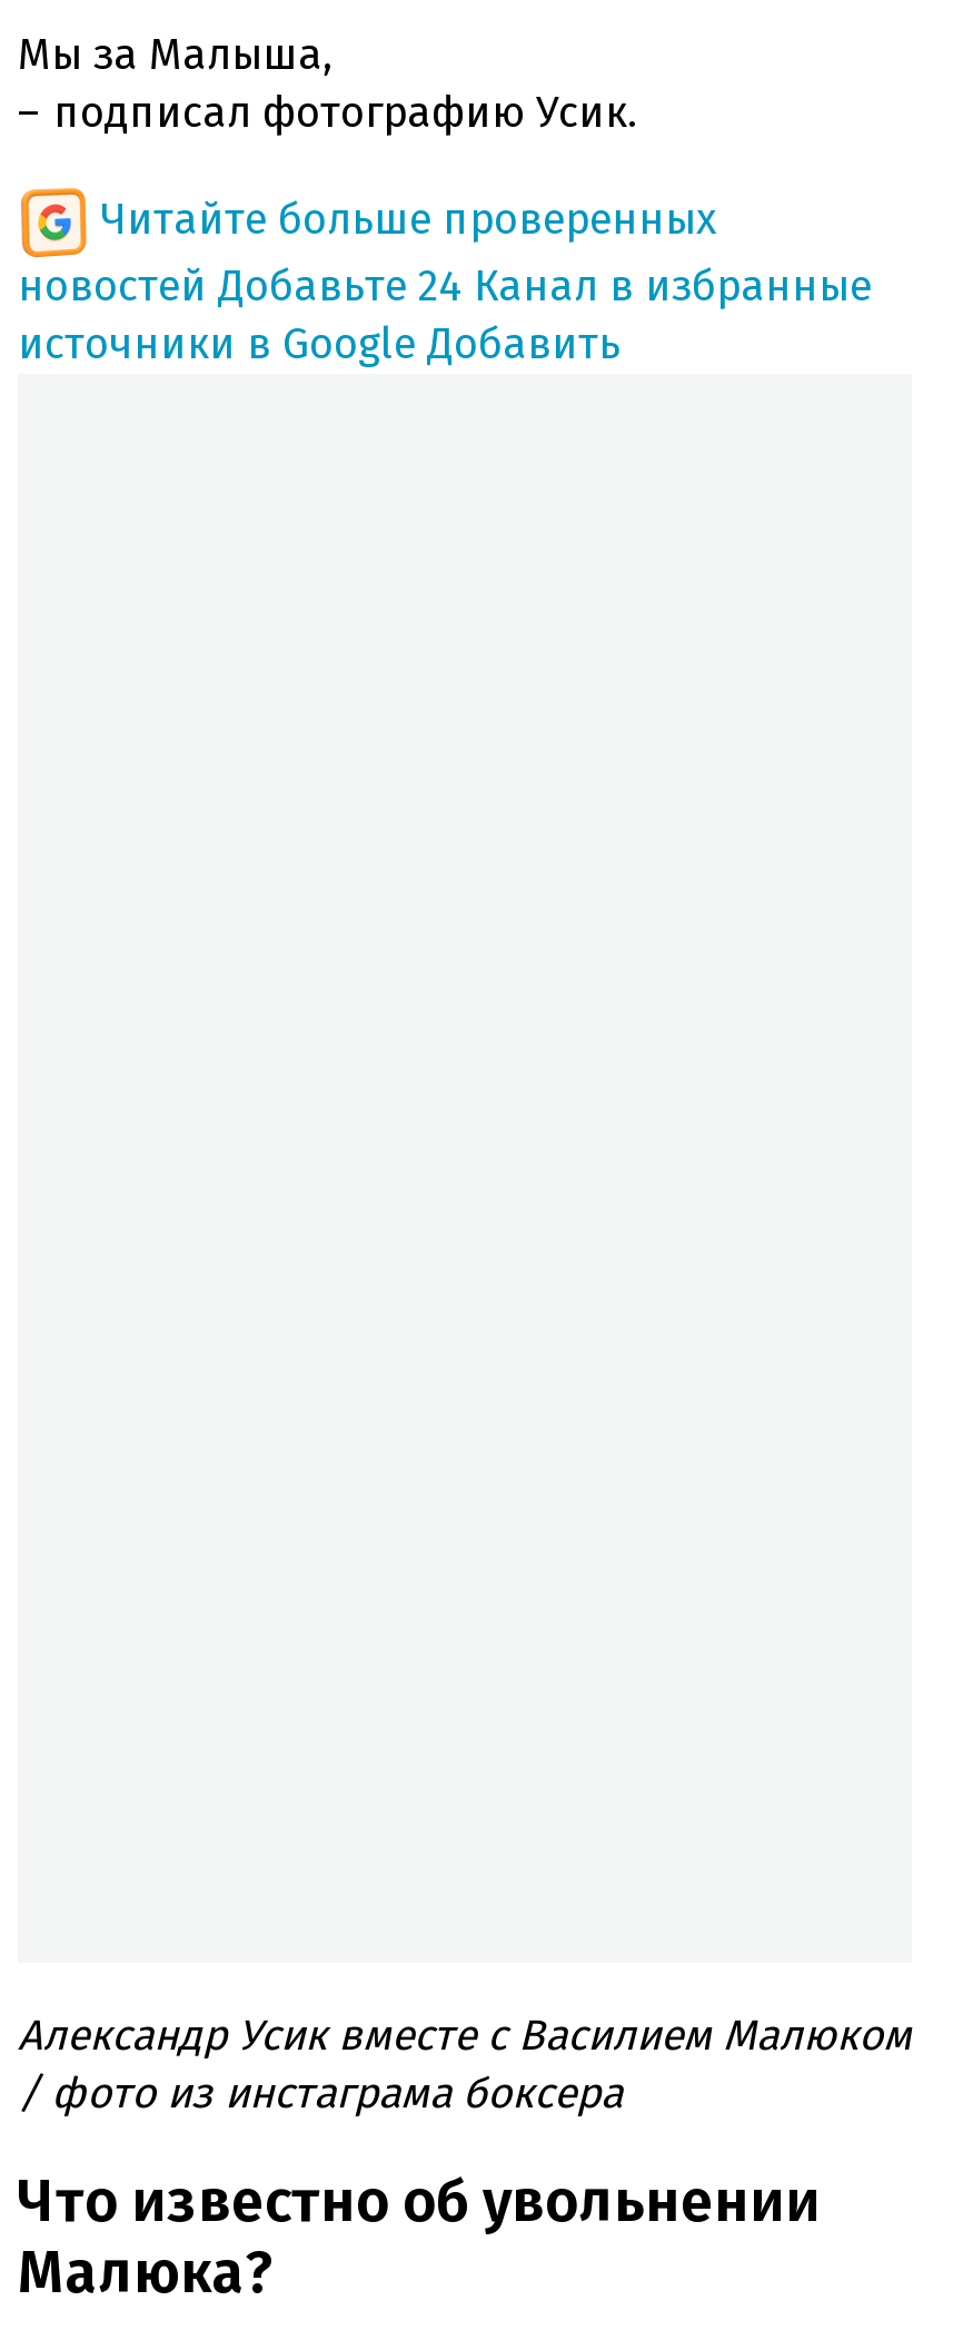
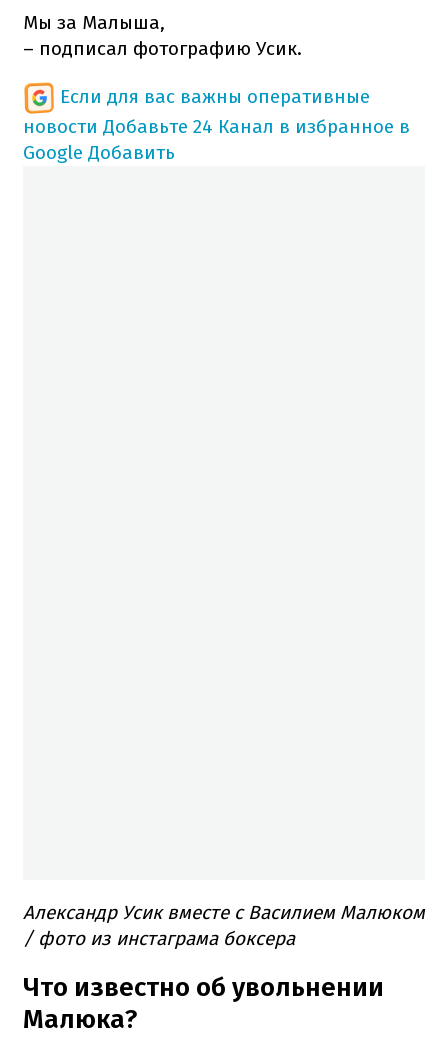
- Читайте больше проверенных
- новостей Добавьте 24 Канал в избранные
- источники в Google Добавить
+ Если для вас важны оперативные
+ новости Добавьте 24 Канал в избранное в
+ Google Добавить
